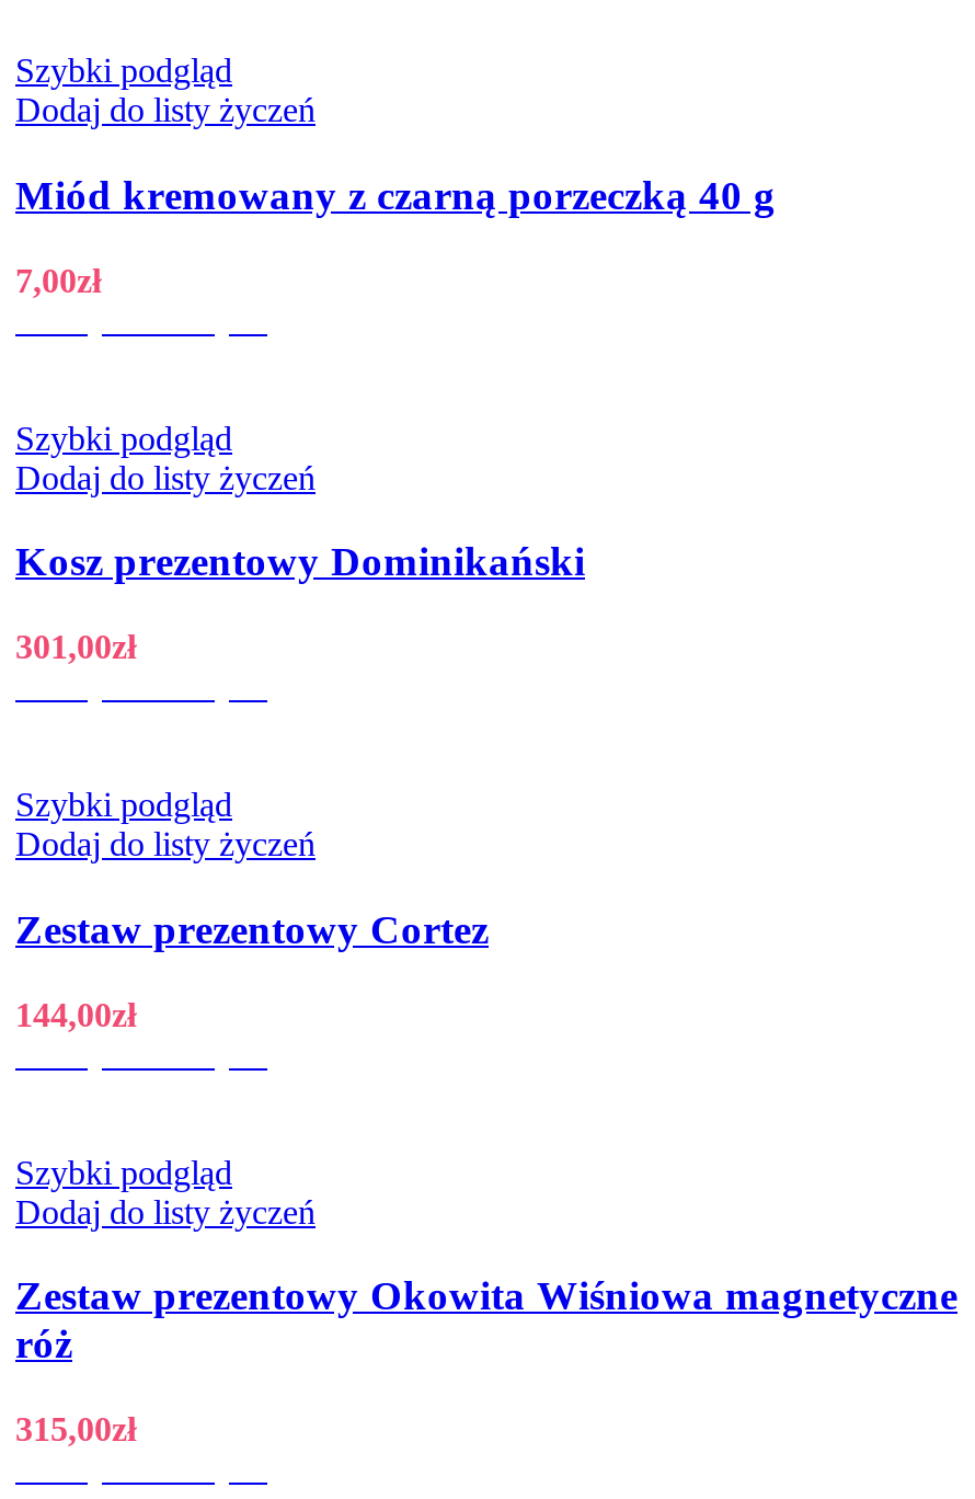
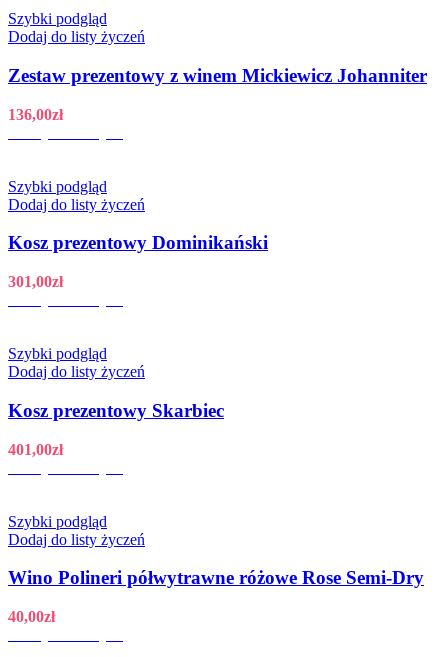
- Miód kremowany z czarną porzeczką 40 g
+ Zestaw prezentowy z winem Mickiewicz Johanniter

- 7,00zł
+ 136,00zł

- Zestaw prezentowy Cortez
+ Kosz prezentowy Skarbiec

- 144,00zł
+ 401,00zł

- Zestaw prezentowy Okowita Wiśniowa magnetyczne
- róż
+ Wino Polineri półwytrawne różowe Rose Semi-Dry

- 315,00zł
+ 40,00zł
